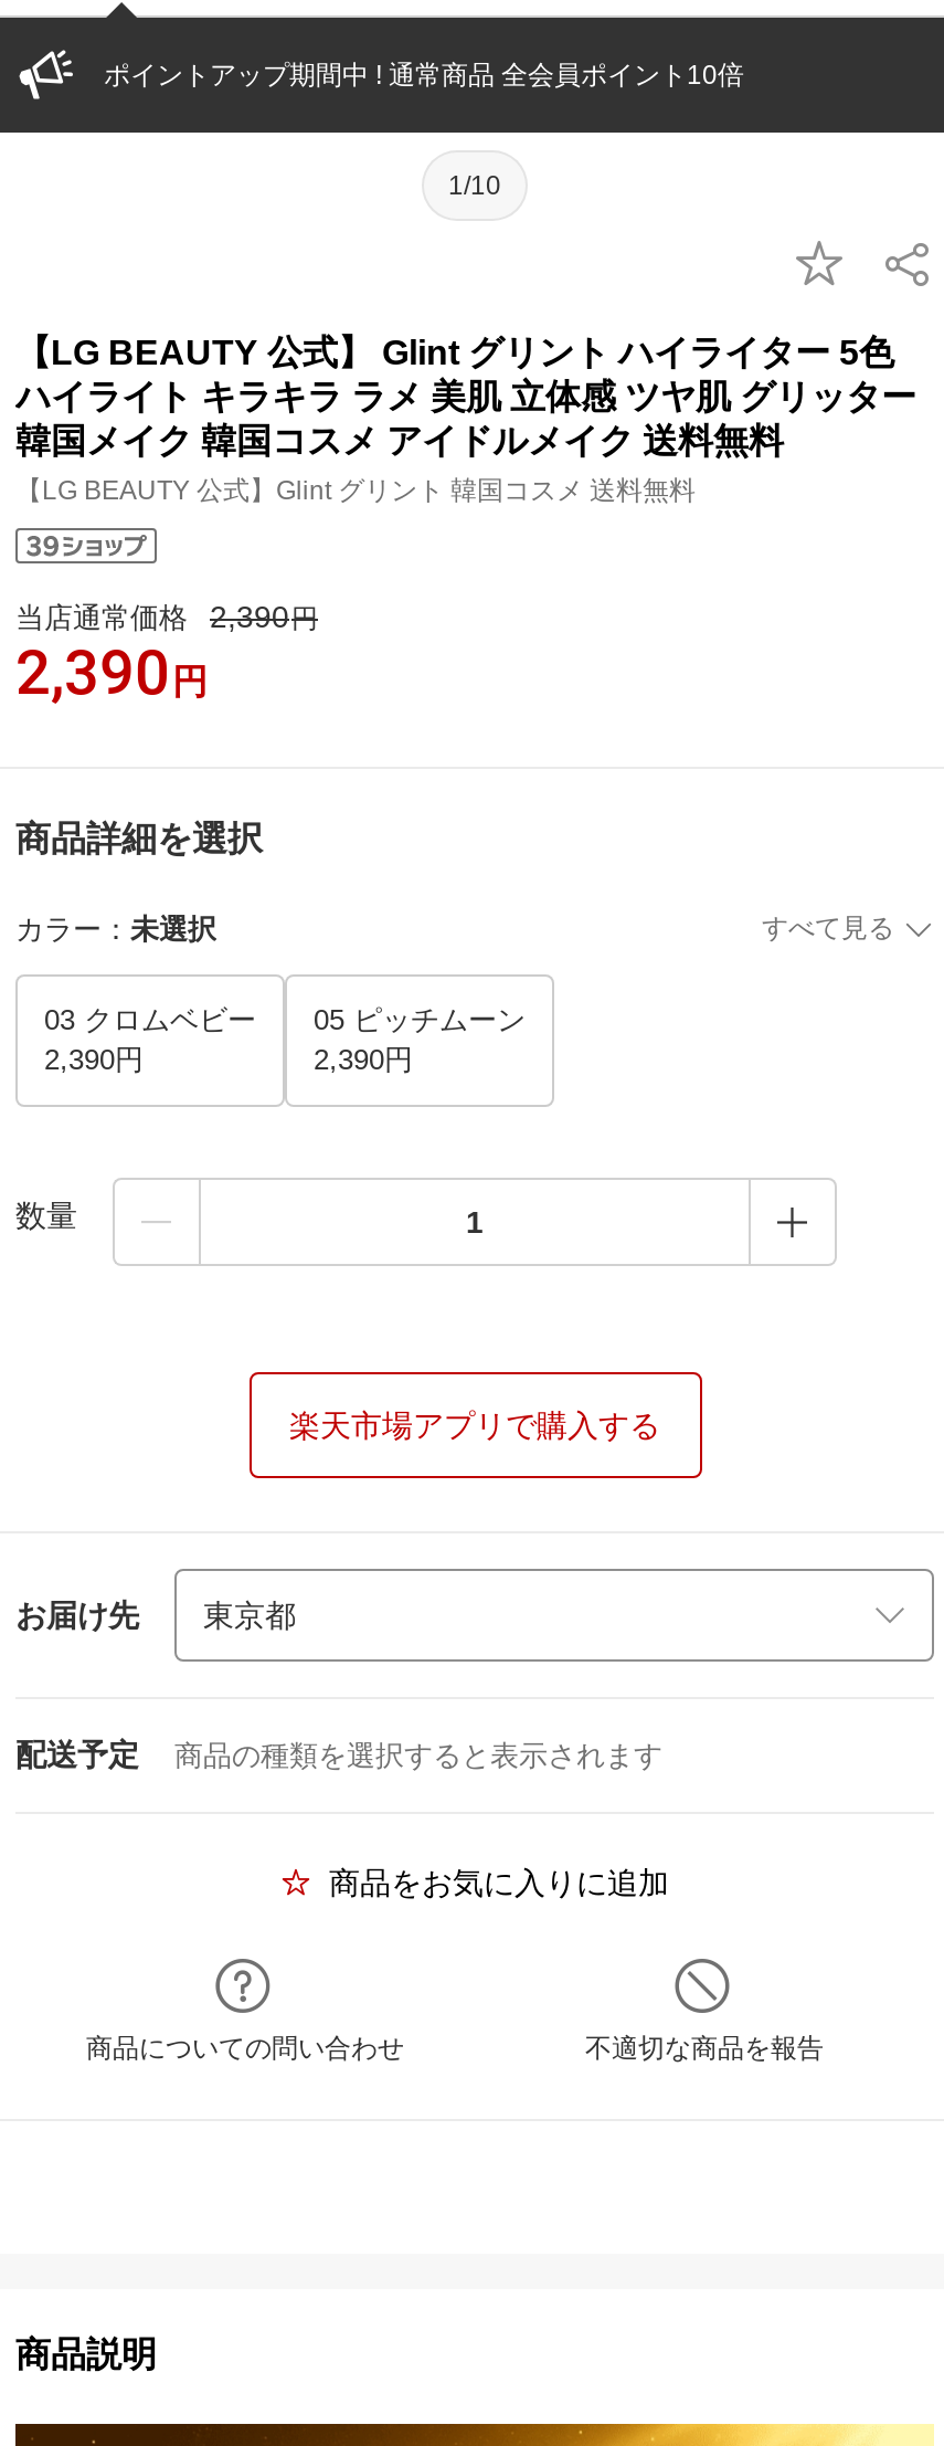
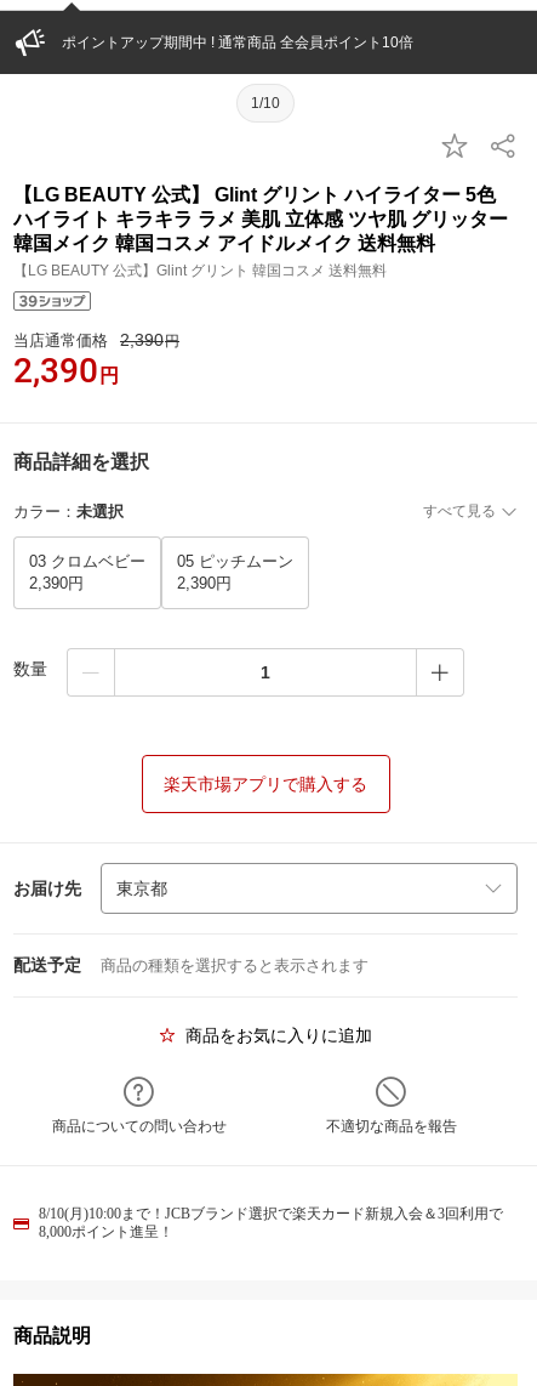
+ 8/10(月)10:00まで！JCBブランド選択で楽天カード新規入会＆3回利用で
+ 8,000ポイント進呈！
